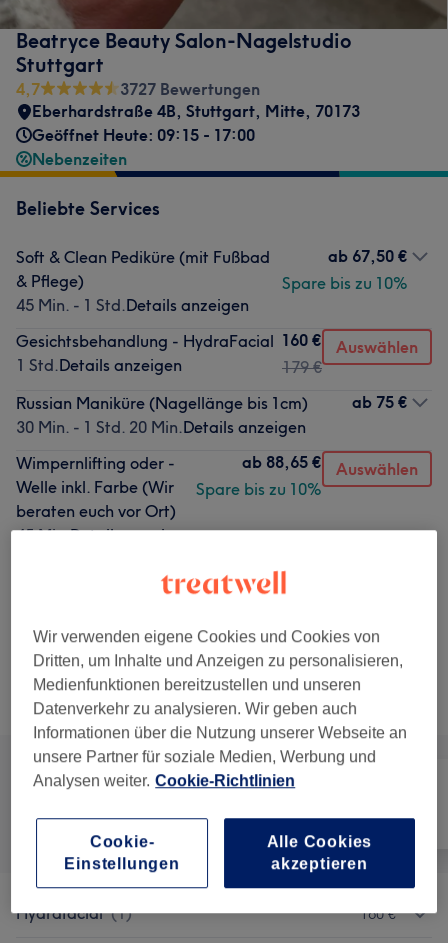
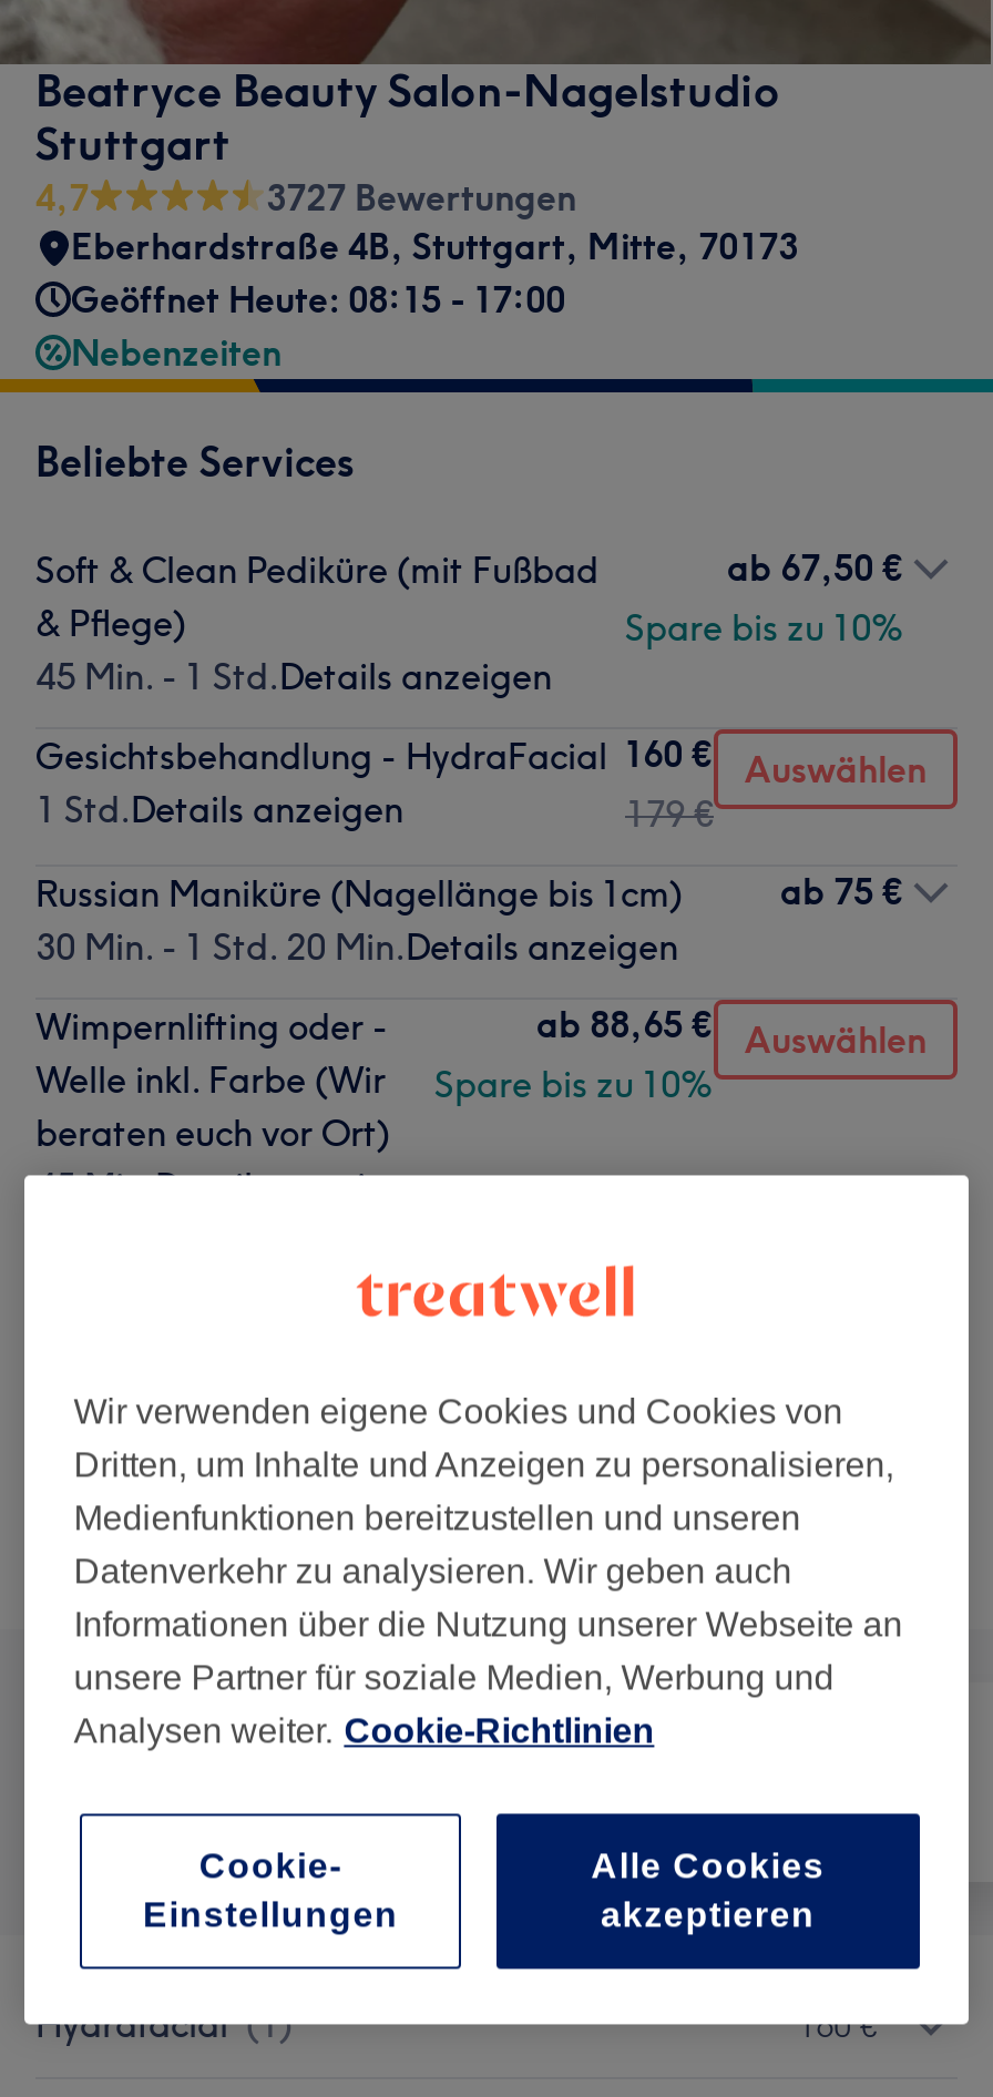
- Geöffnet Heute: 09:15 - 17:00
+ Geöffnet Heute: 08:15 - 17:00
